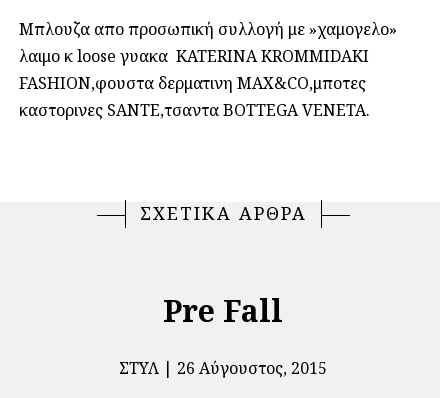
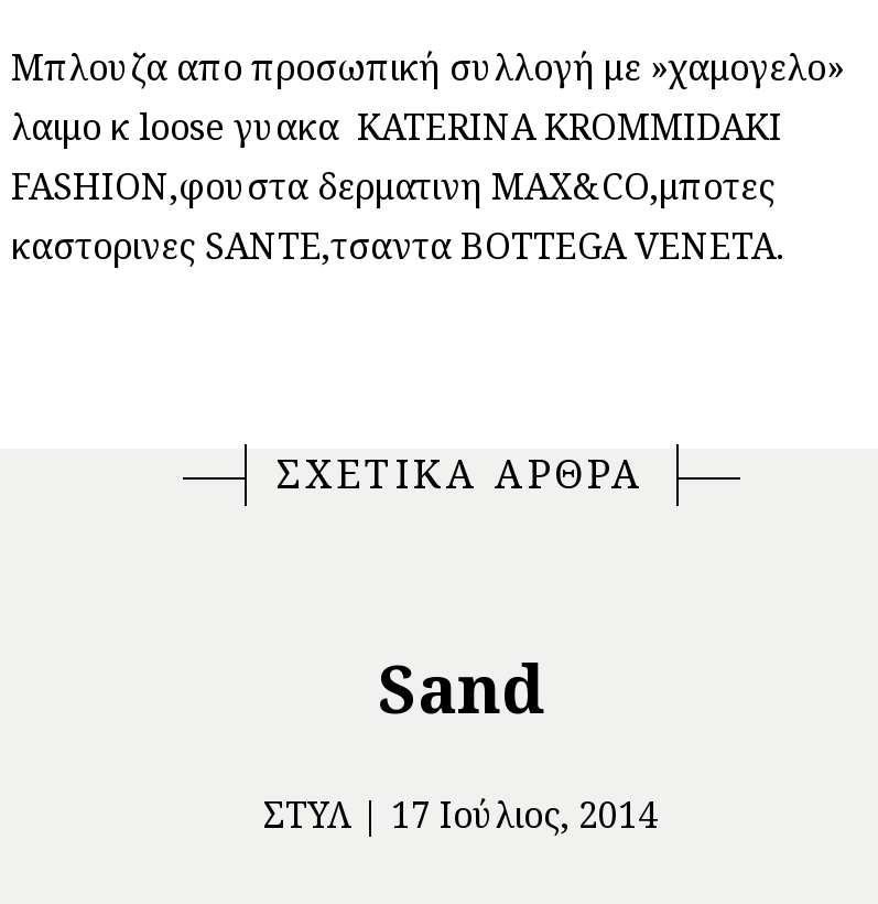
- Pre Fall
+ Sand

- ΣΤΥΛ 26 Αύγουστος, 2015
+ ΣΤΥΛ 17 Ιούλιος, 2014
